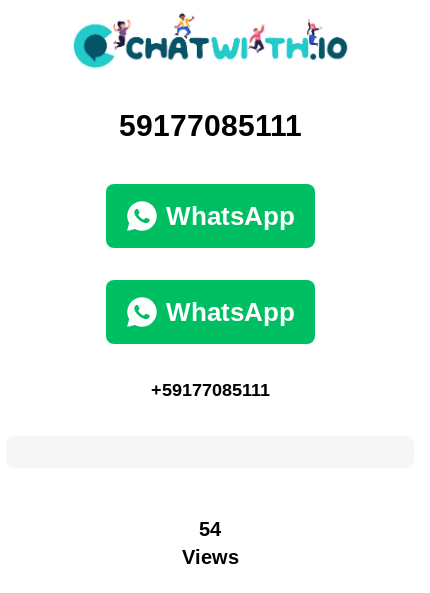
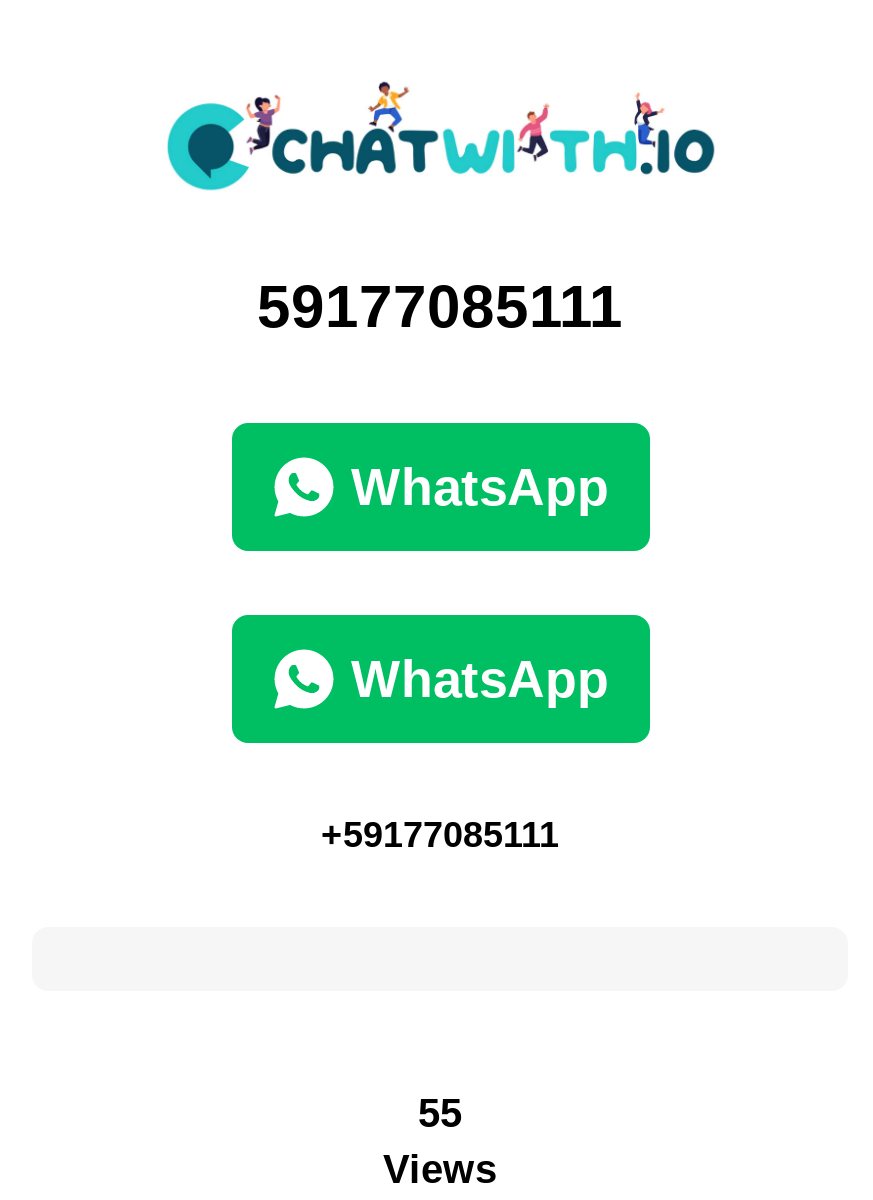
- 54
+ 55
